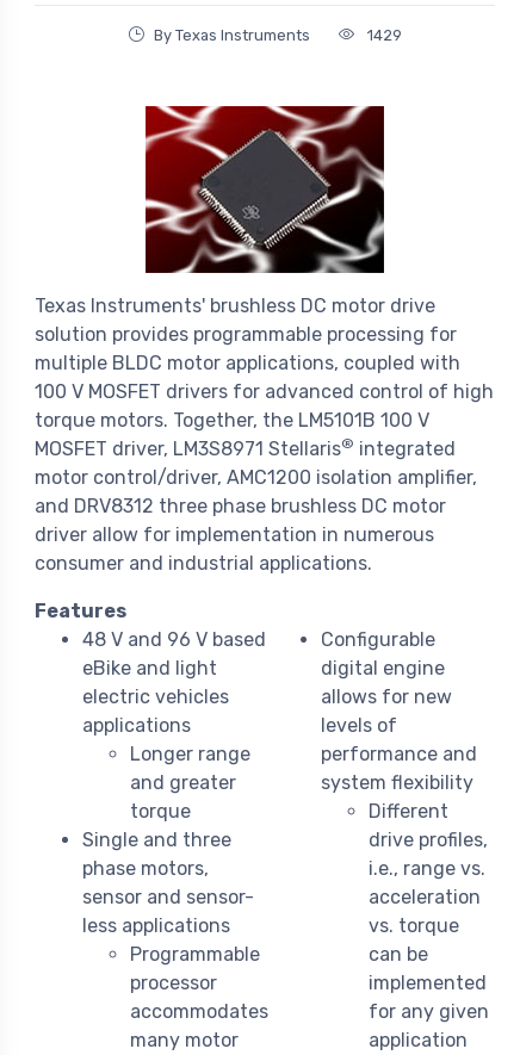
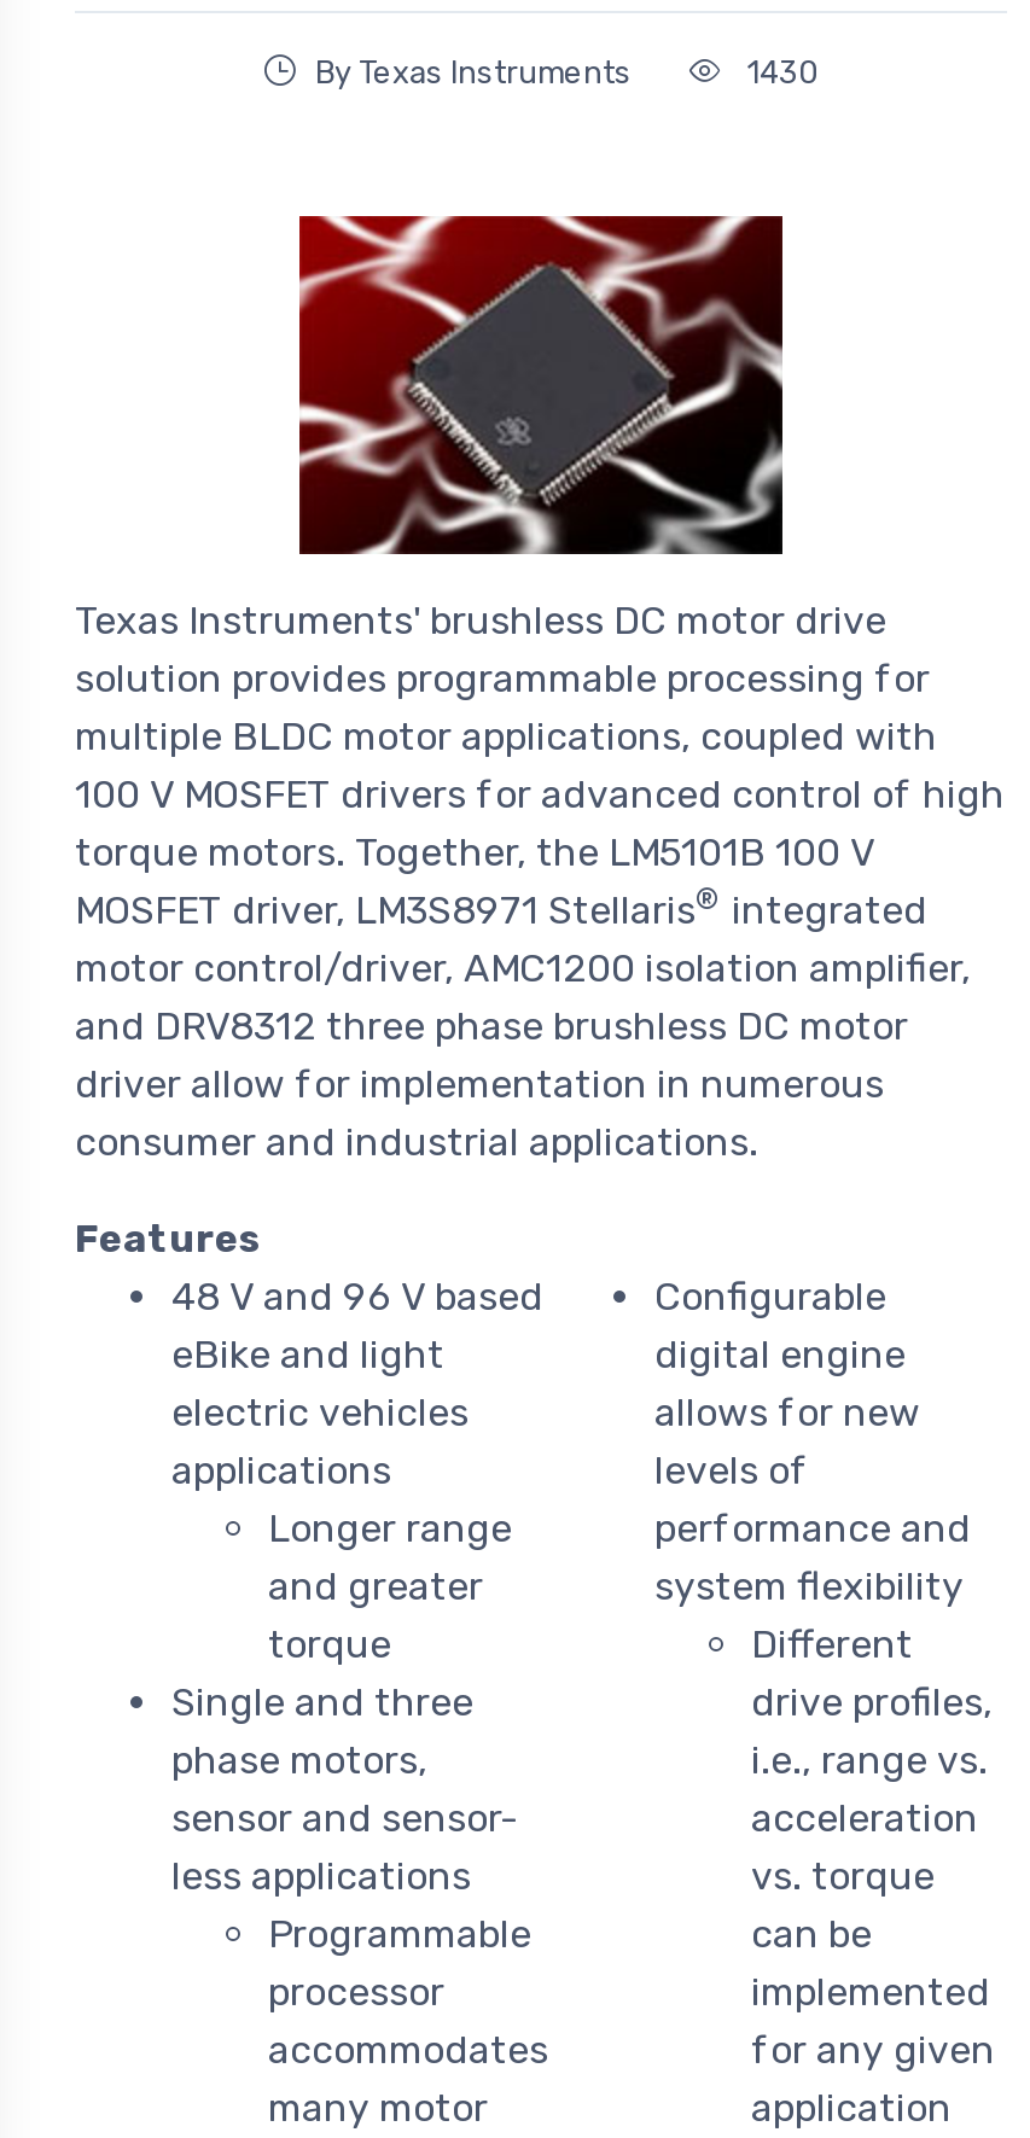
- 1429
+ 1430
